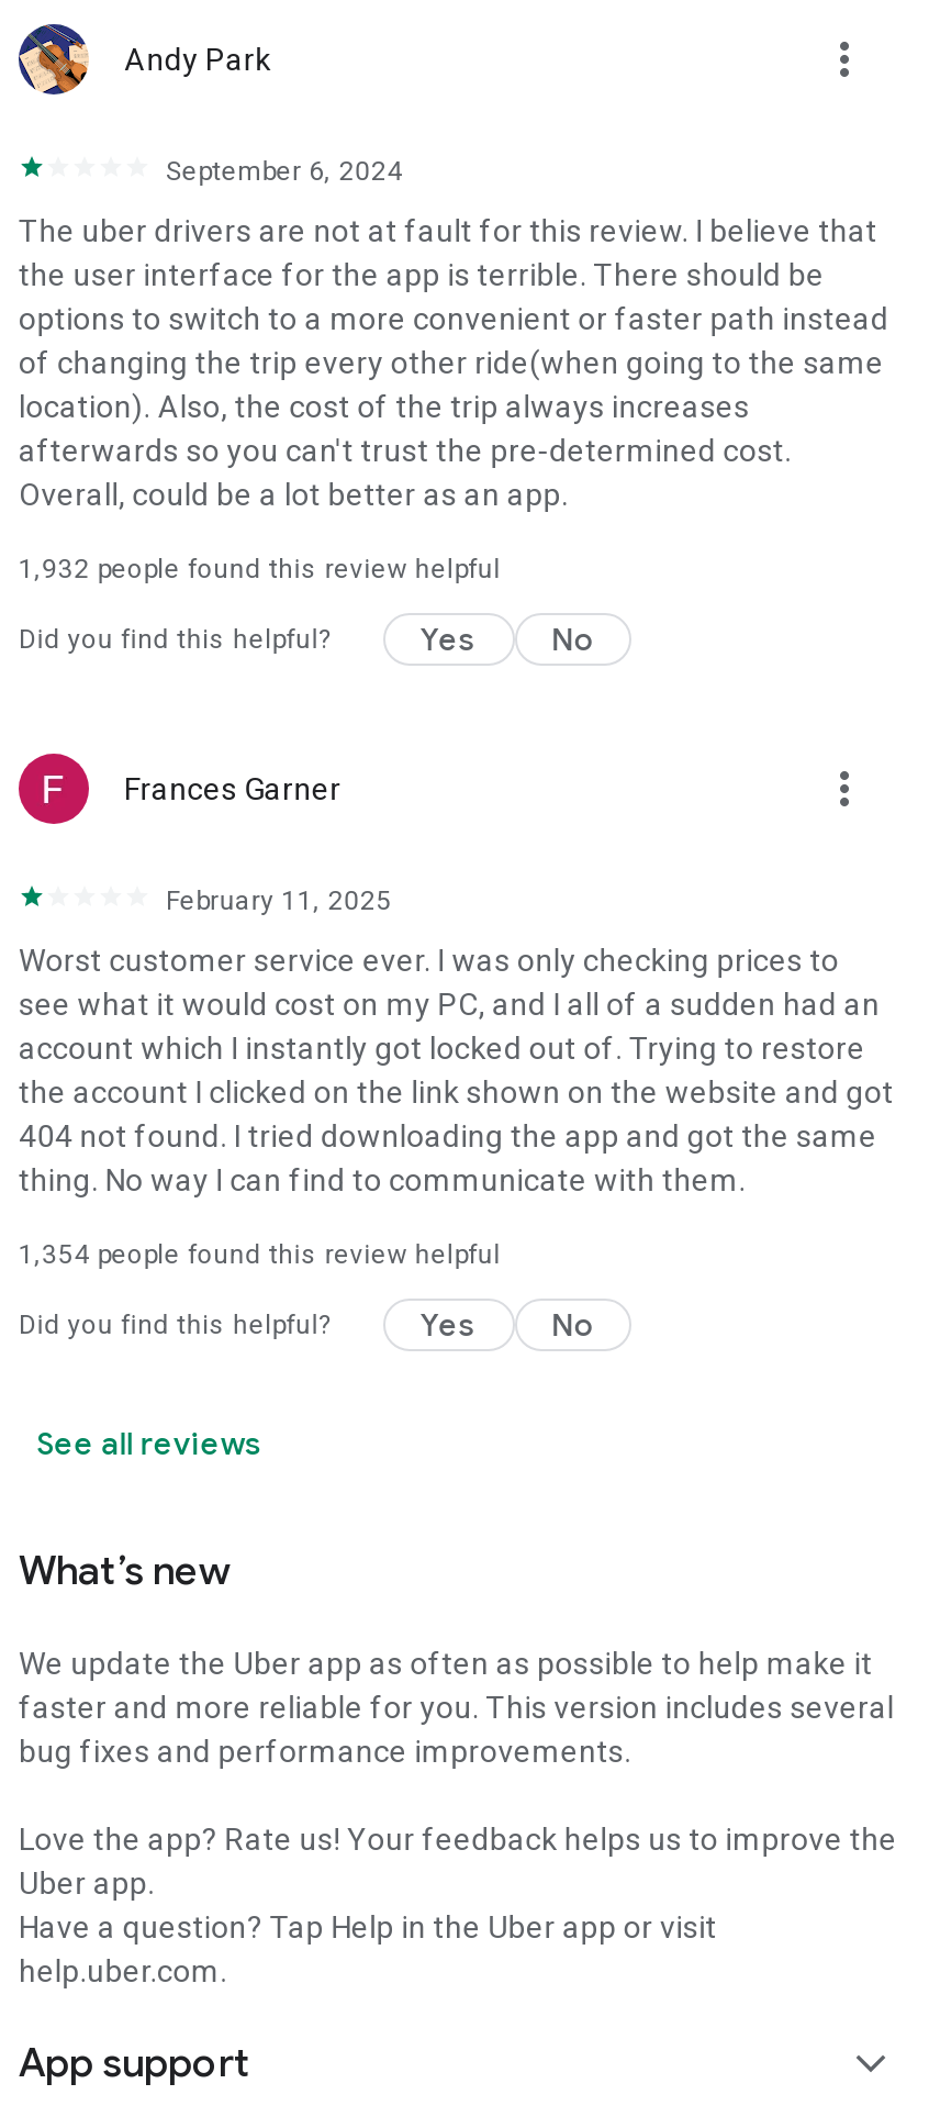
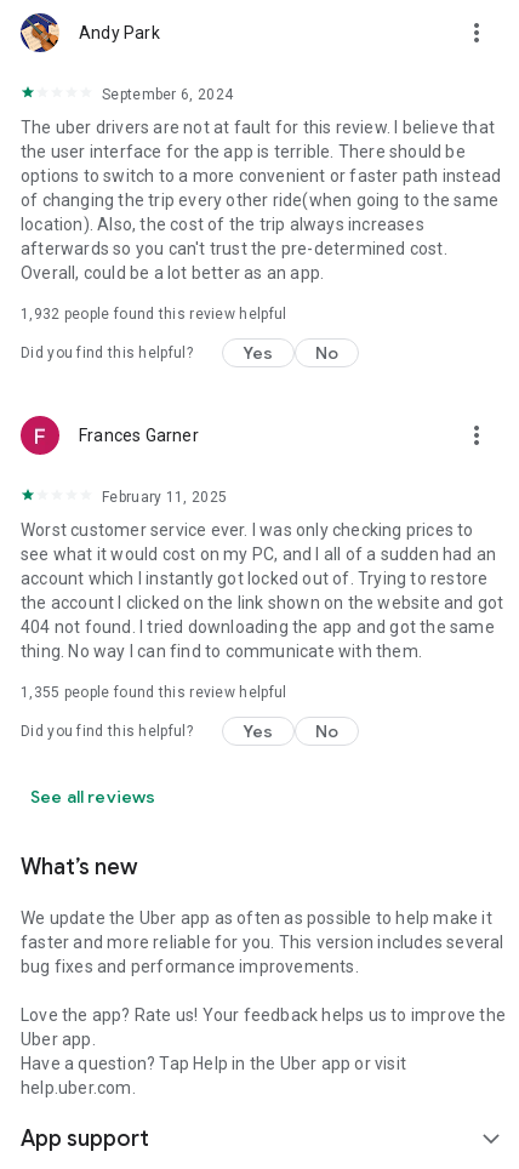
- 1,354 people found this review helpful
+ 1,355 people found this review helpful
